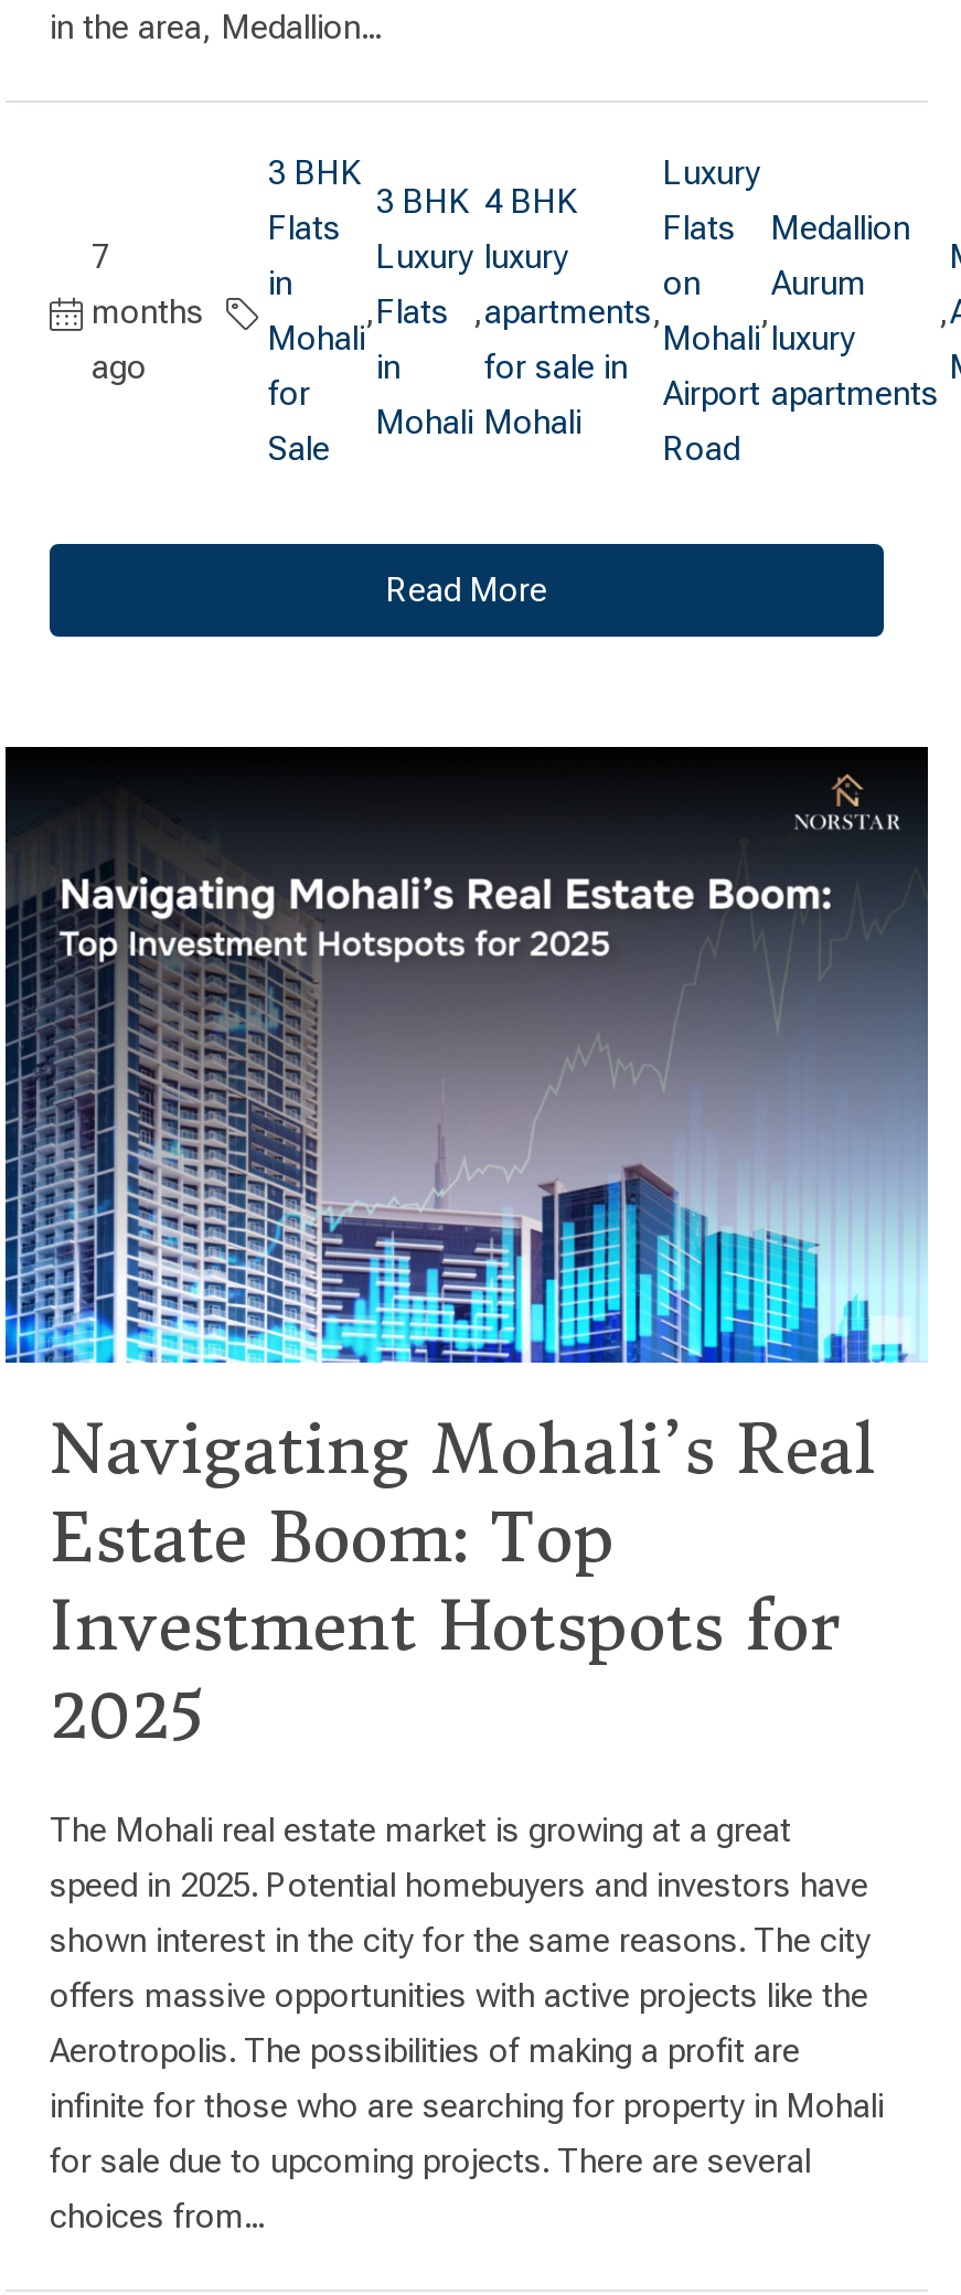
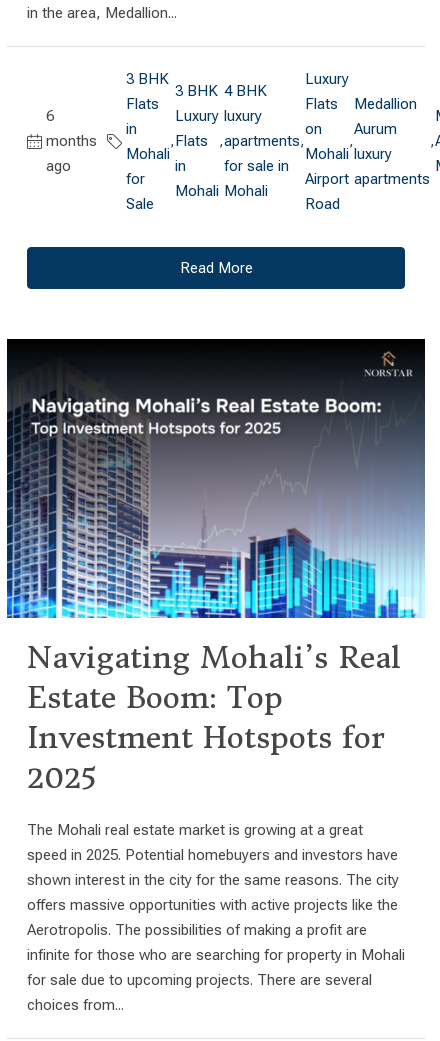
- 7
+ 6
